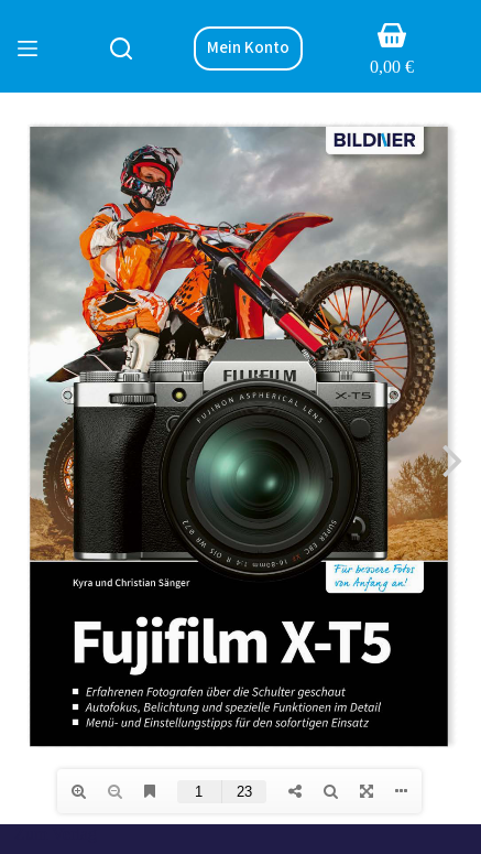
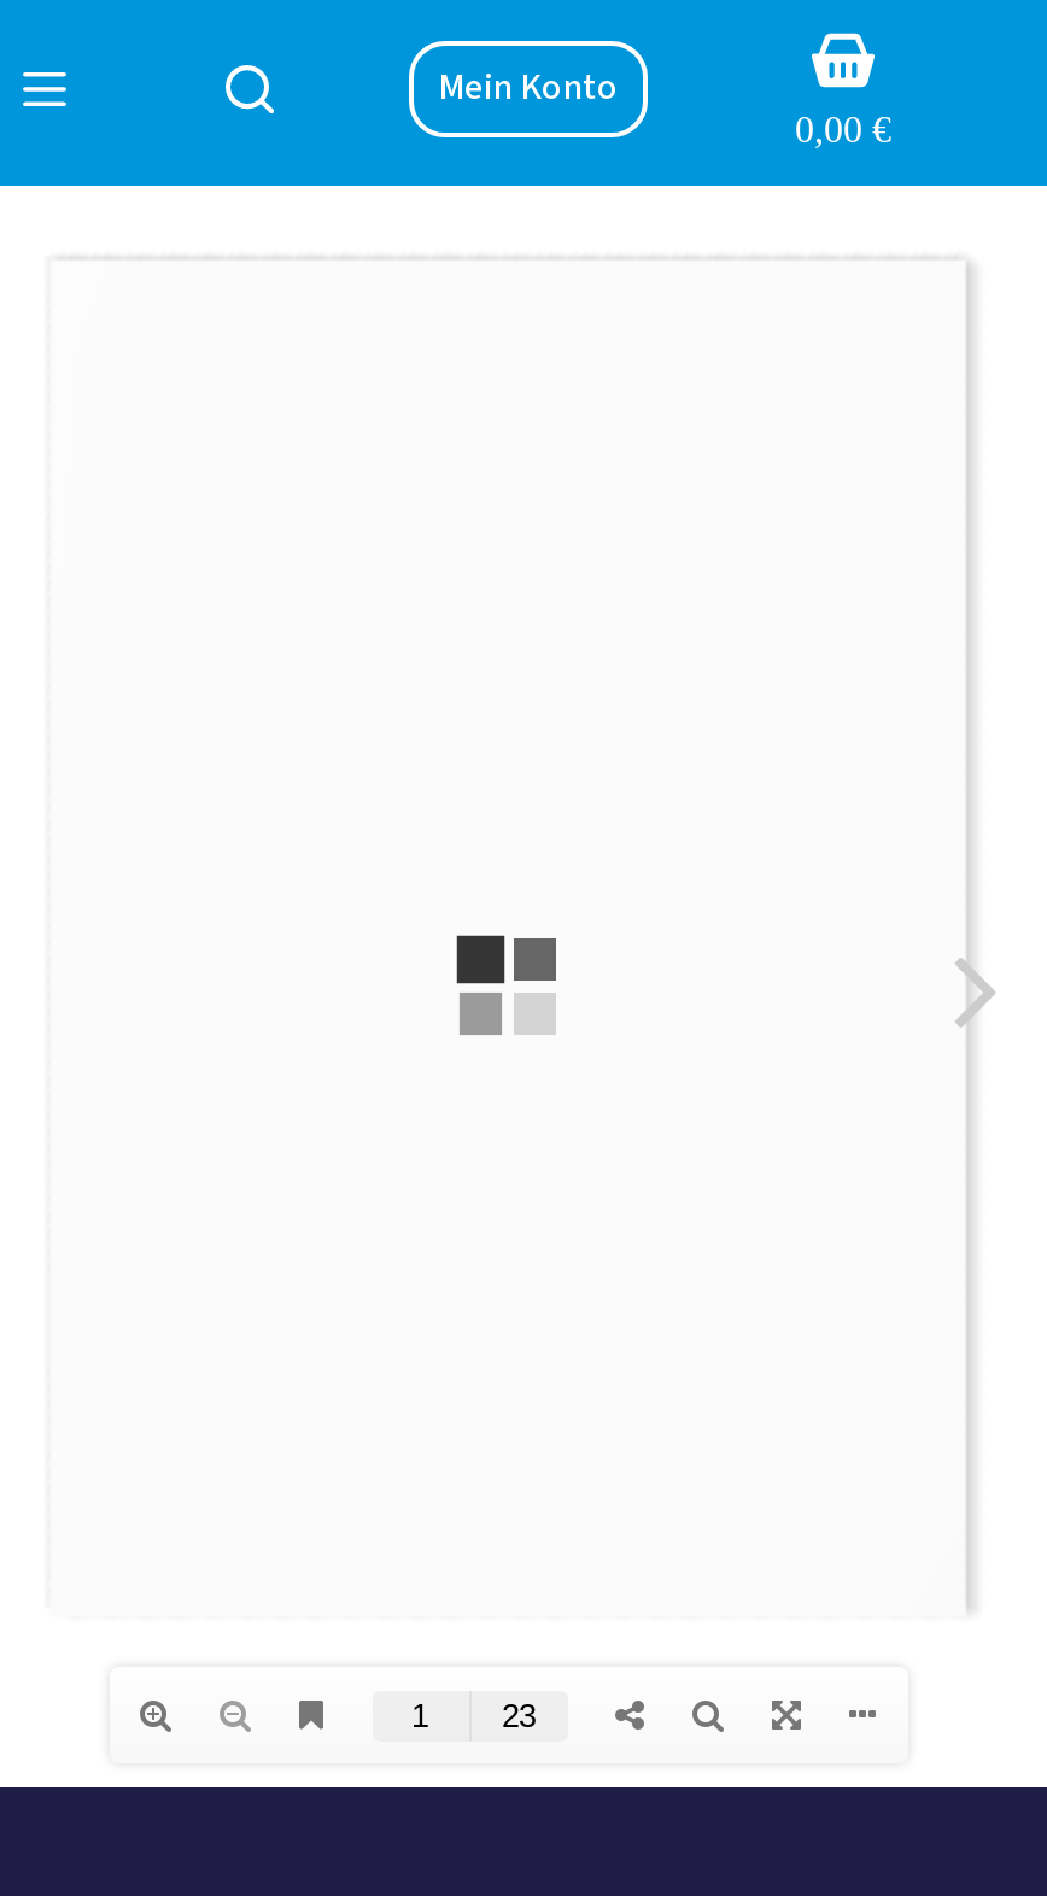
- [image]
